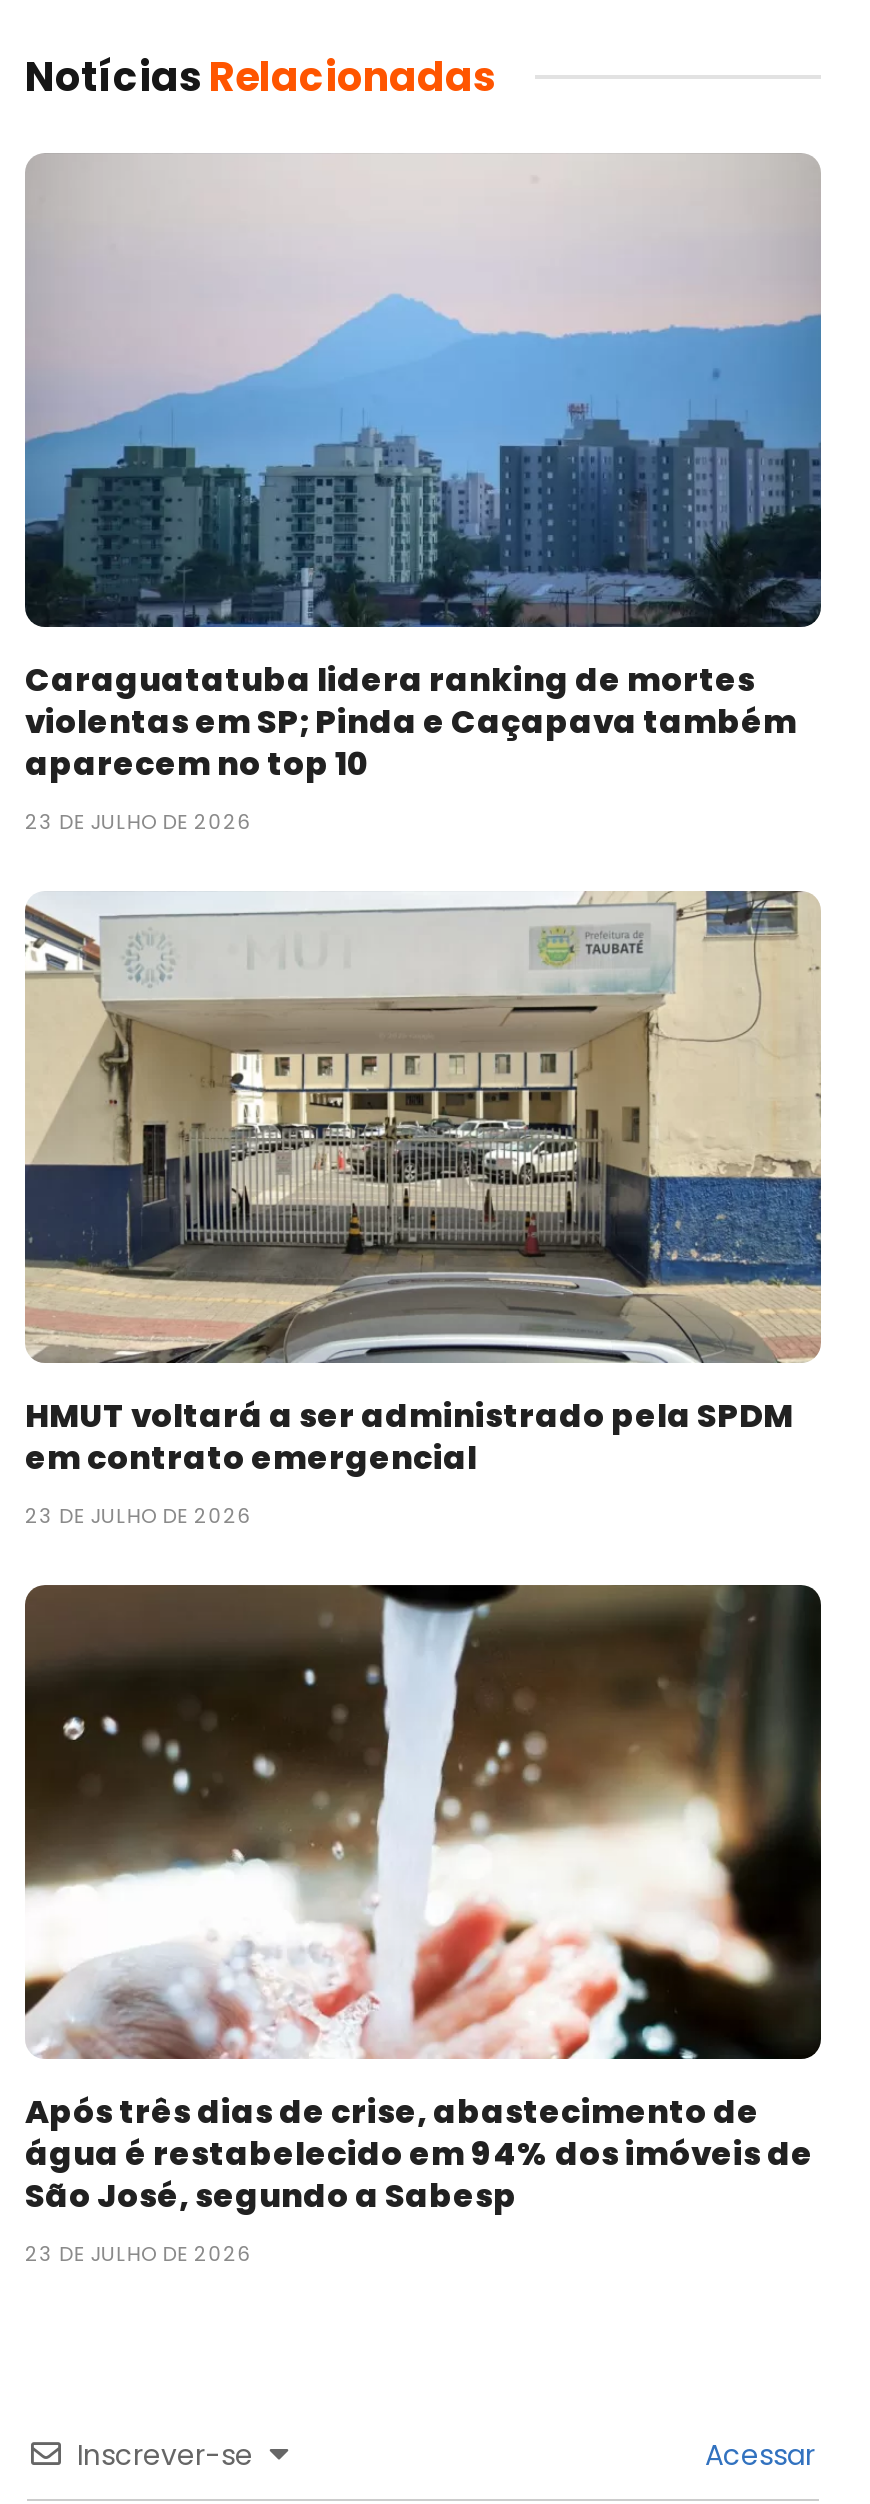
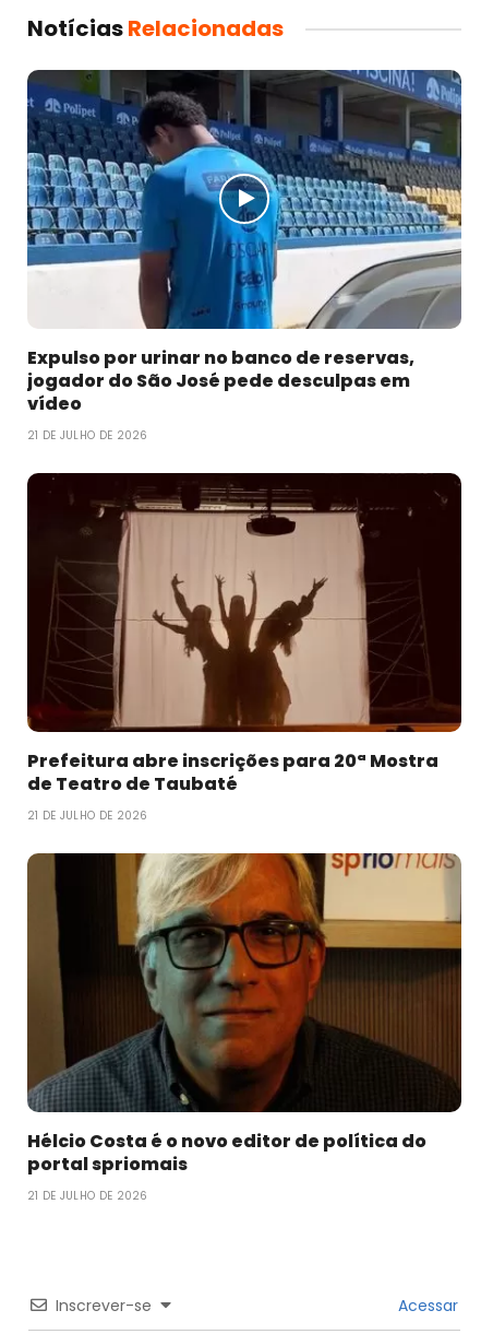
- [image]
- Caraguatatuba lidera ranking de mortes
- violentas em SP; Pinda e Caçapava também
- aparecem no top 10
- 23 DE JULHO DE 2026
+ [image]
+ Expulso por urinar no banco de reservas,
+ jogador do São José pede desculpas em
+ vídeo
+ 21 DE JULHO DE 2026

- [image]
- HMUT voltará a ser administrado pela SPDM
- em contrato emergencial
- 23 DE JULHO DE 2026
+ [image]
+ Prefeitura abre inscrições para 20ª Mostra
+ de Teatro de Taubaté
+ 21 DE JULHO DE 2026

- [image]
- Após três dias de crise, abastecimento de
- água é restabelecido em 94% dos imóveis de
- São José, segundo a Sabesp
- 23 DE JULHO DE 2026
+ [image]
+ Hélcio Costa é o novo editor de política do
+ portal spriomais
+ 21 DE JULHO DE 2026
